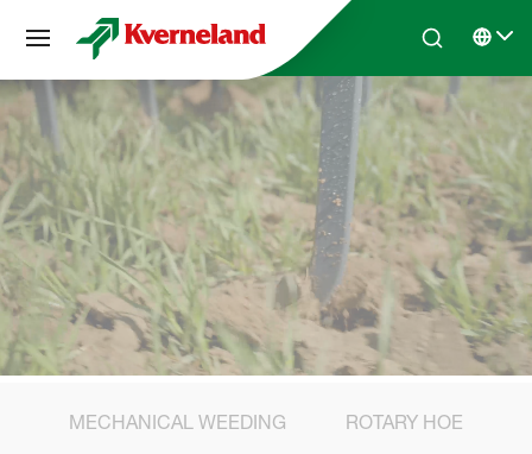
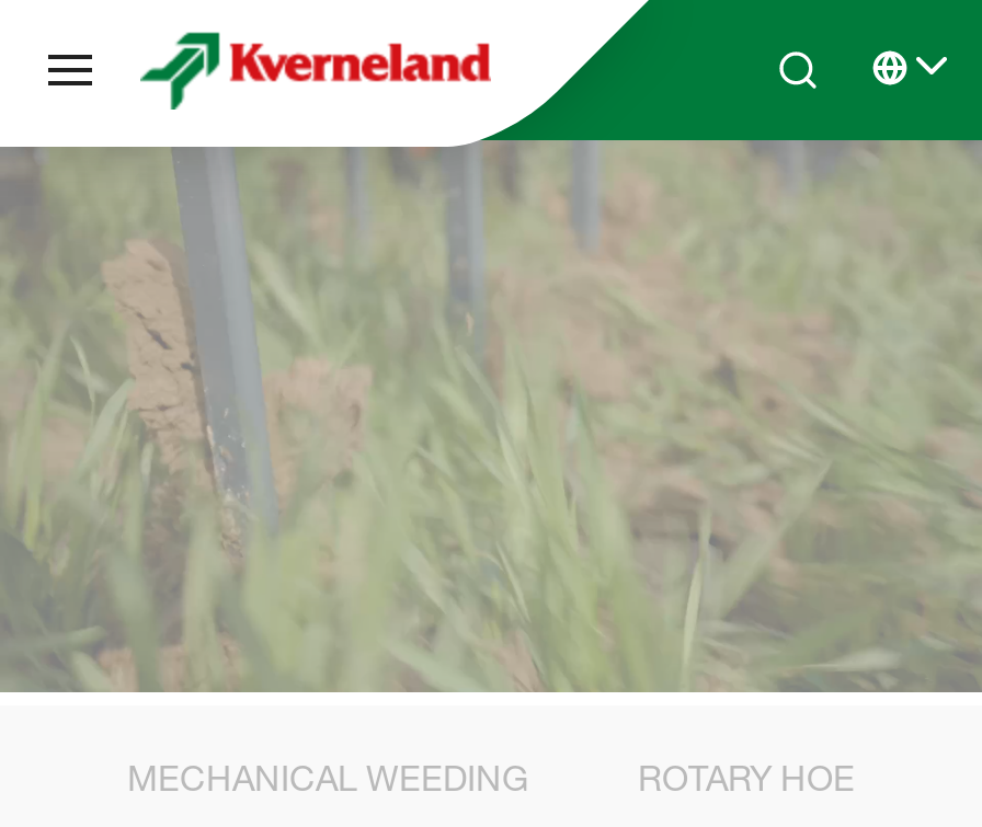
- [image]
+ [image]
